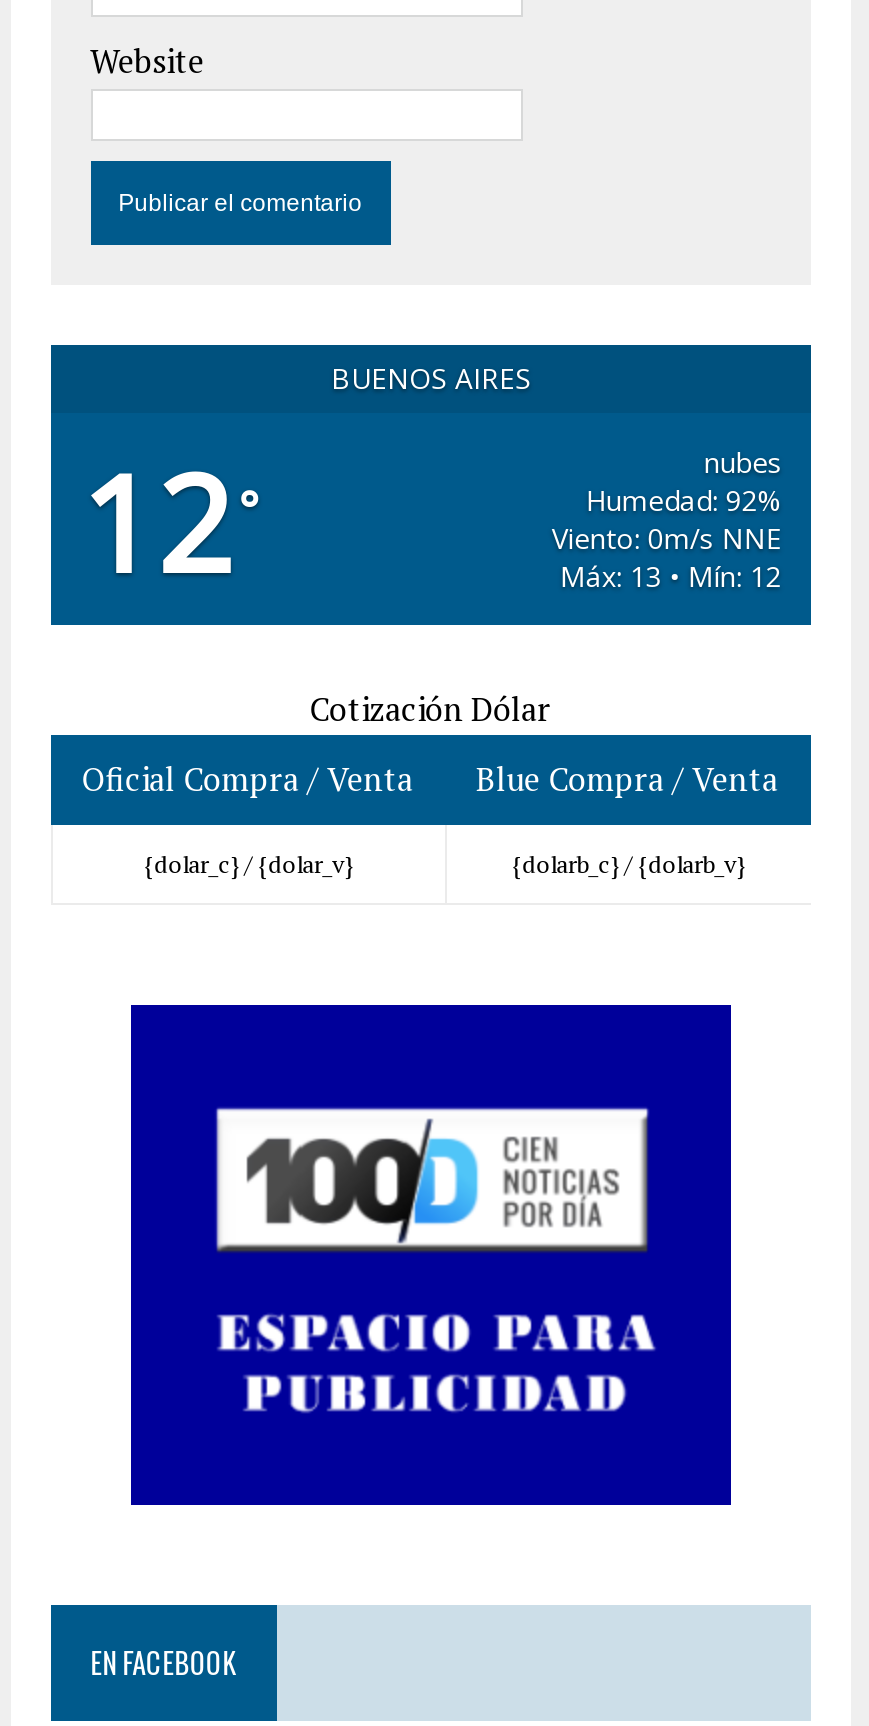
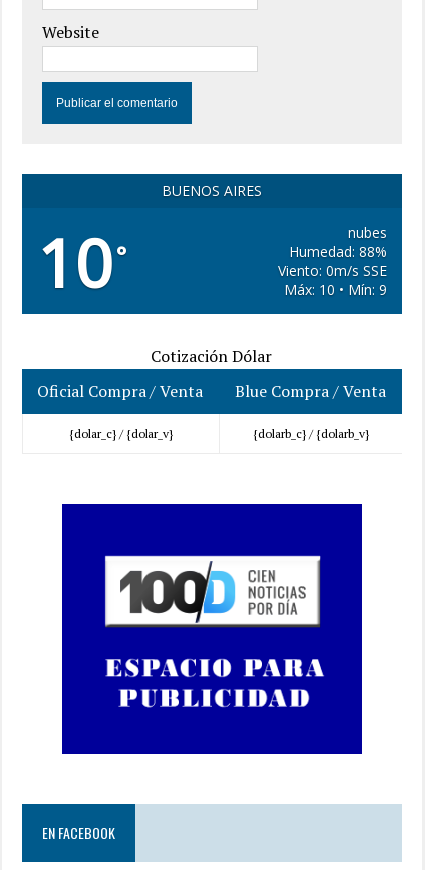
- 12 °
+ 10 °

- Humedad: 92%
+ Humedad: 88%

- Viento: 0m/s NNE
+ Viento: 0m/s SSE

- Máx: 13 • Mín: 12
+ Máx: 10 • Mín: 9
